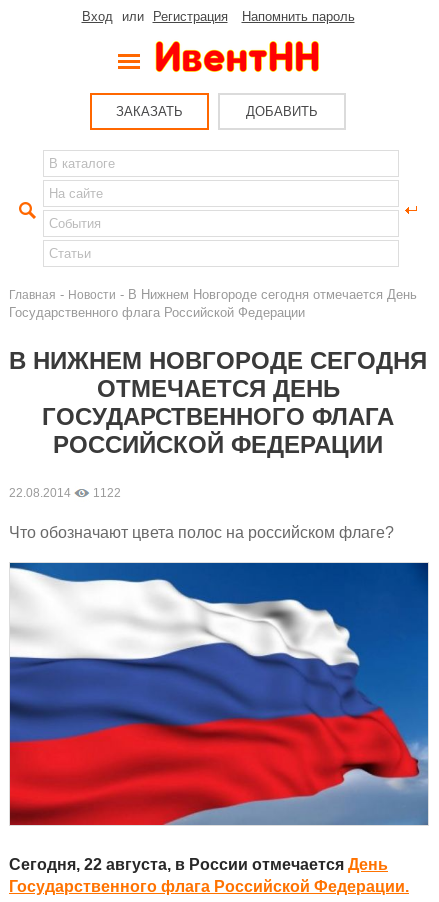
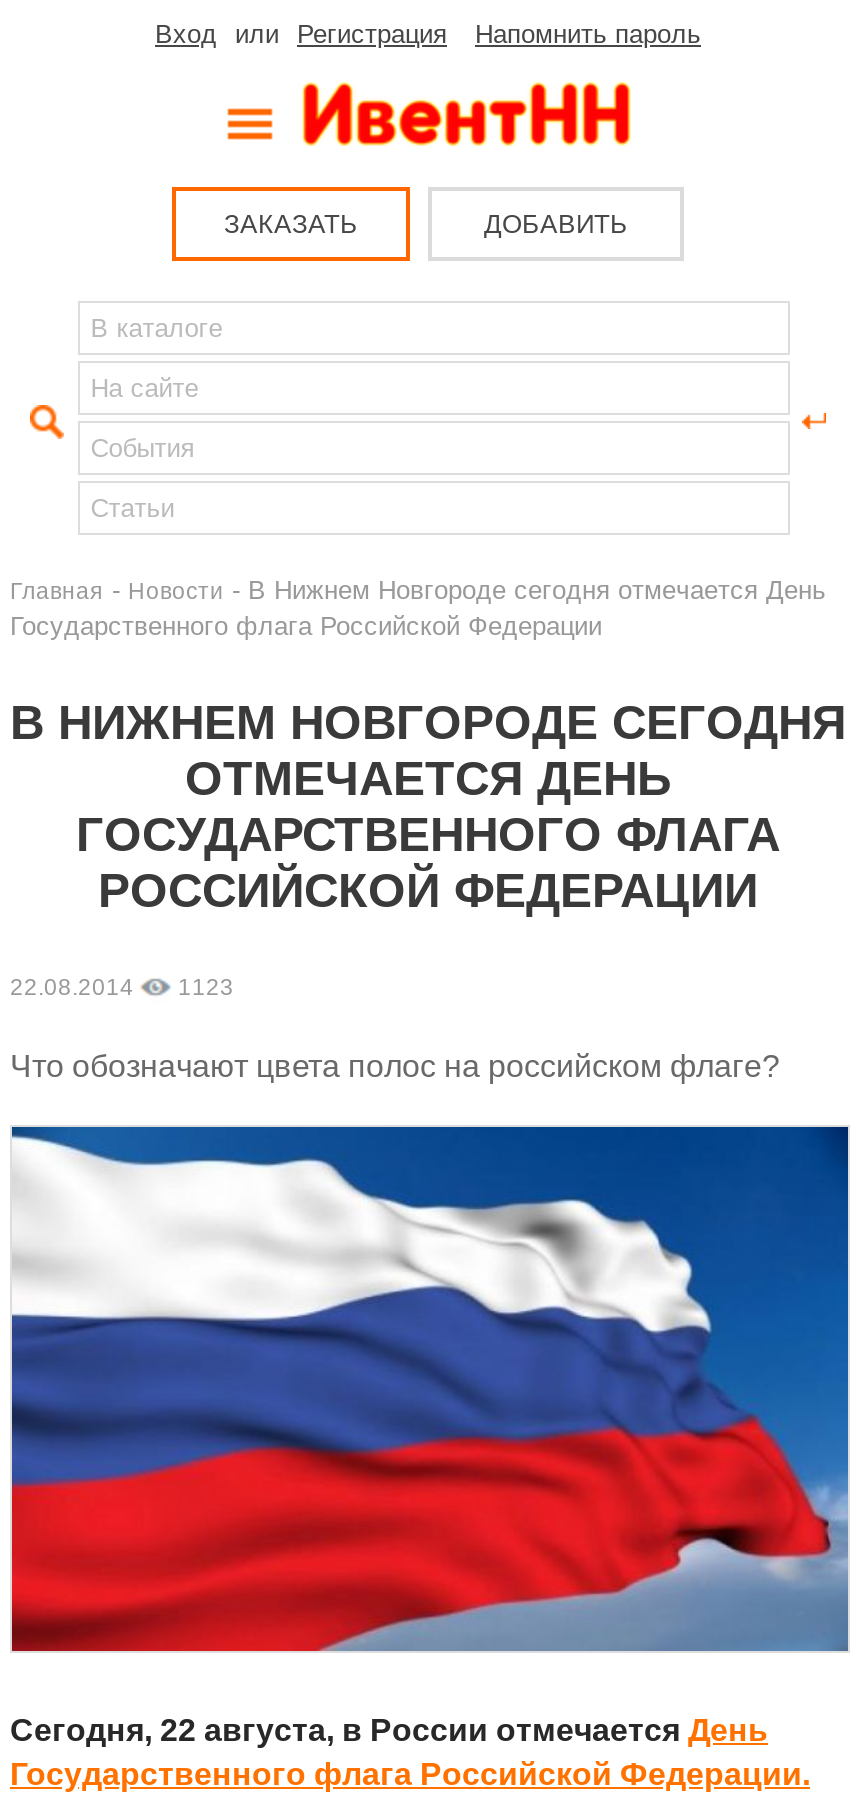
- 22.08.2014 1122
+ 22.08.2014 1123
